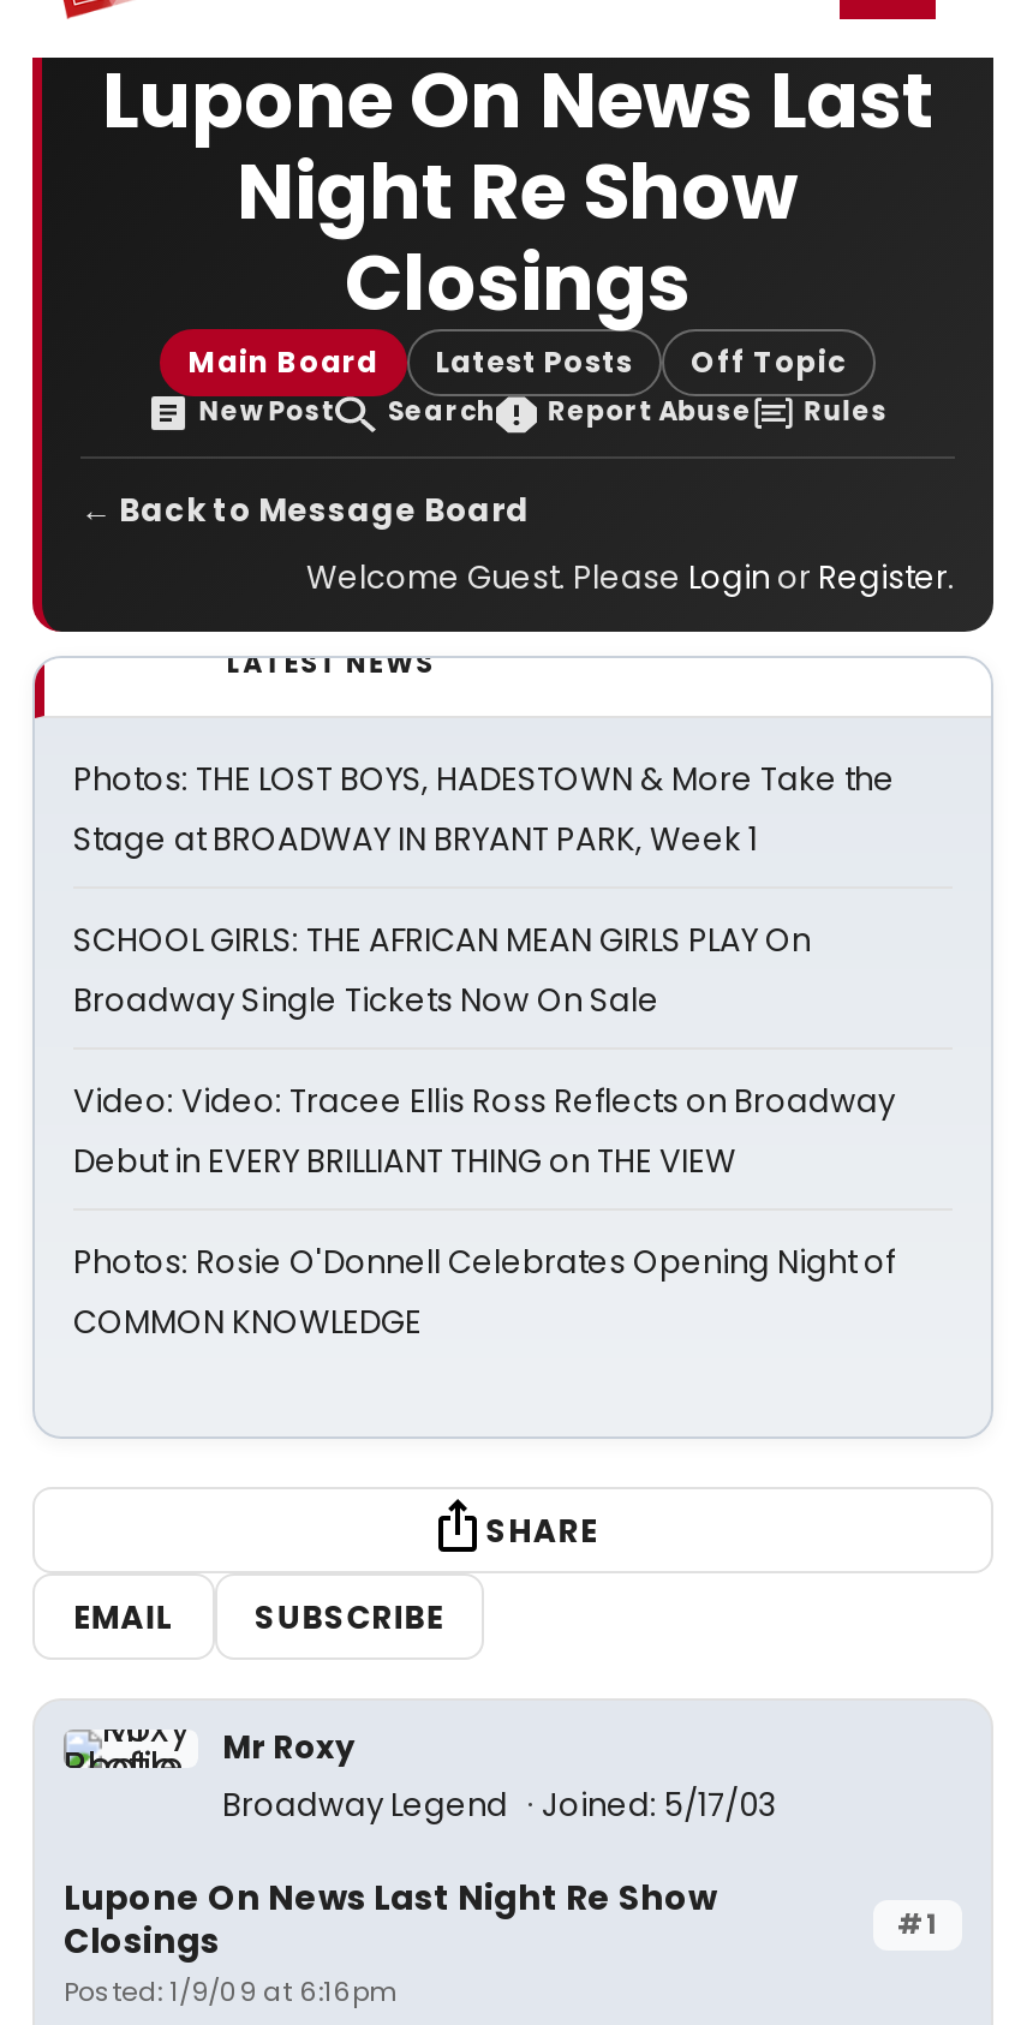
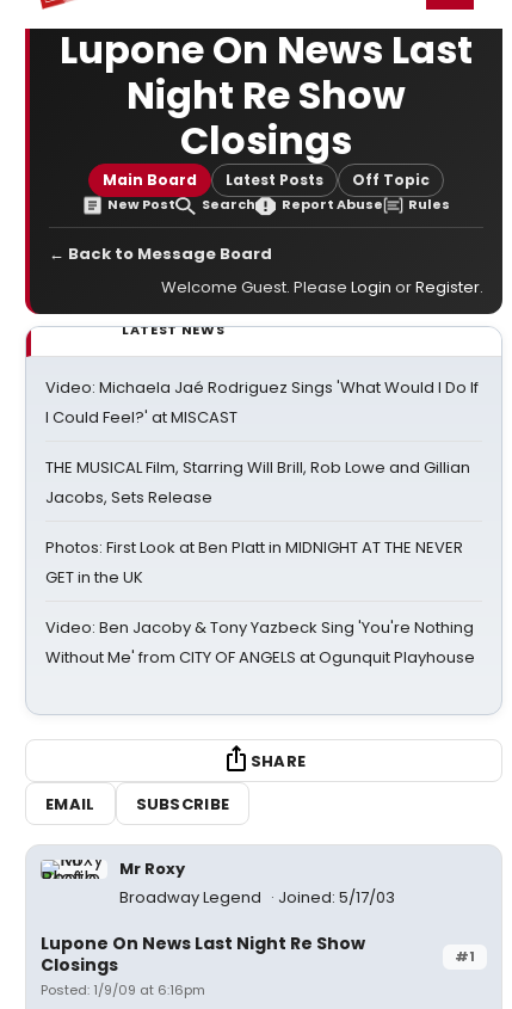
- Photos: THE LOST BOYS, HADESTOWN & More Take the
- Stage at BROADWAY IN BRYANT PARK, Week 1
+ Video: Michaela Jaé Rodriguez Sings 'What Would I Do If
+ I Could Feel?' at MISCAST

- SCHOOL GIRLS: THE AFRICAN MEAN GIRLS PLAY On
- Broadway Single Tickets Now On Sale
+ THE MUSICAL Film, Starring Will Brill, Rob Lowe and Gillian
+ Jacobs, Sets Release

- Video: Video: Tracee Ellis Ross Reflects on Broadway
- Debut in EVERY BRILLIANT THING on THE VIEW
+ Photos: First Look at Ben Platt in MIDNIGHT AT THE NEVER
+ GET in the UK

- Photos: Rosie O'Donnell Celebrates Opening Night of
- COMMON KNOWLEDGE
+ Video: Ben Jacoby & Tony Yazbeck Sing 'You're Nothing
+ Without Me' from CITY OF ANGELS at Ogunquit Playhouse
